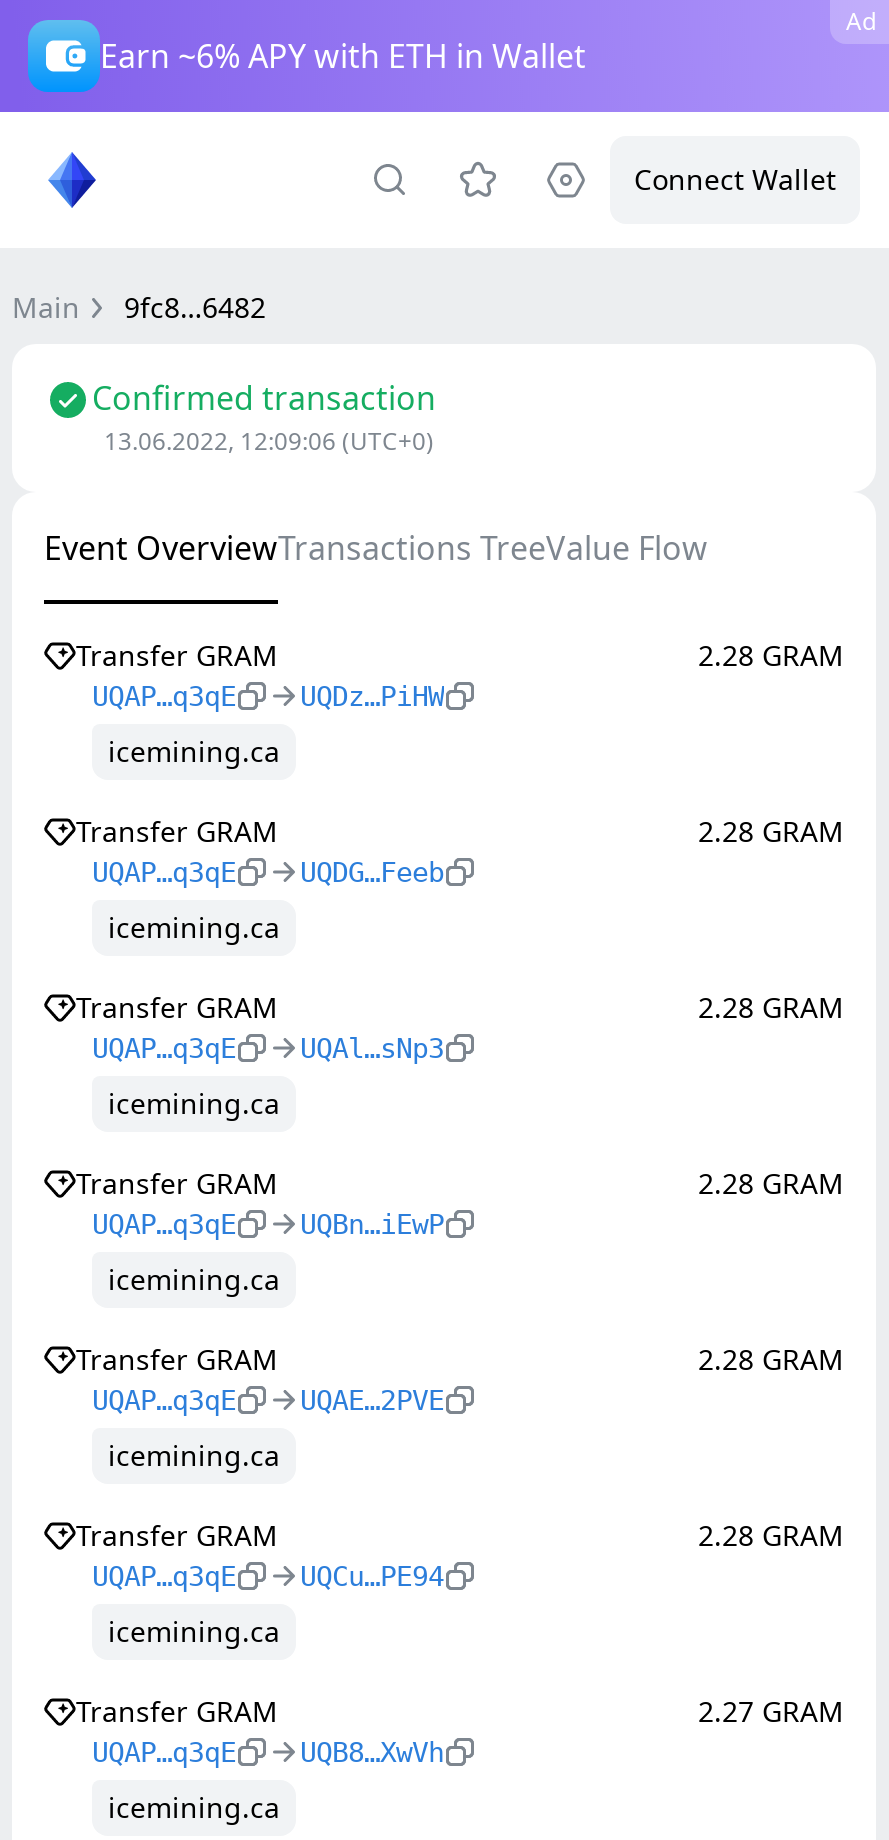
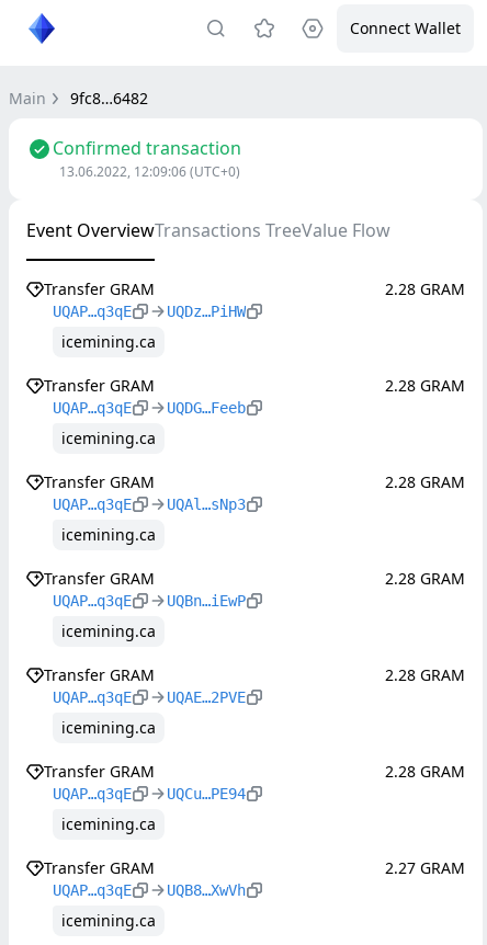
- Ad

- Earn ~6% APY with ETH in Wallet
